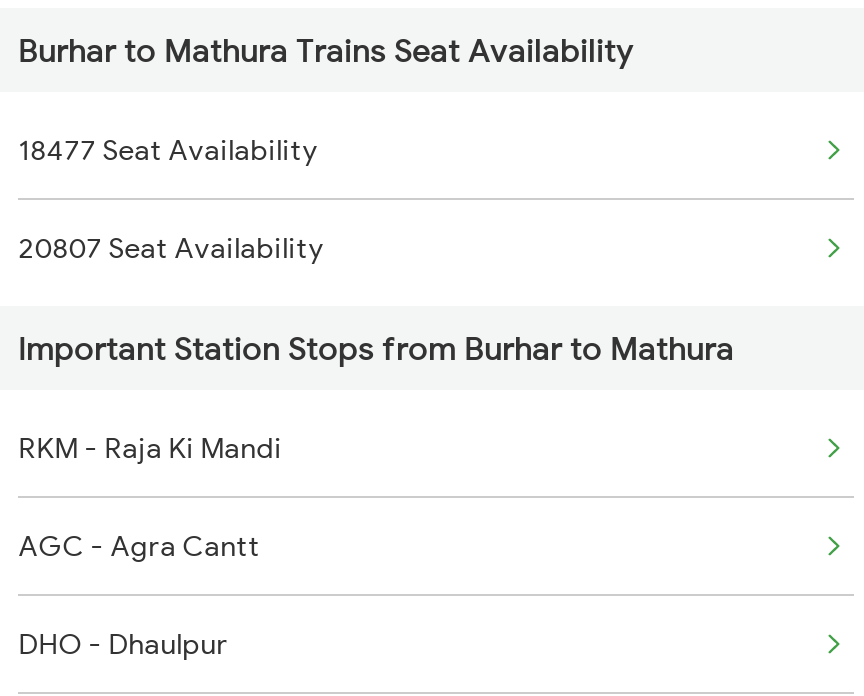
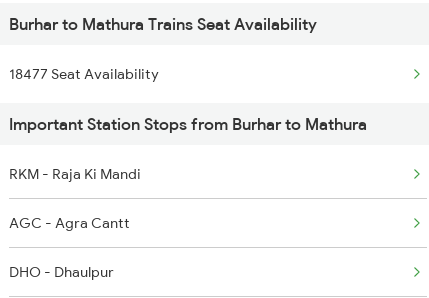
- 20807 Seat Availability
